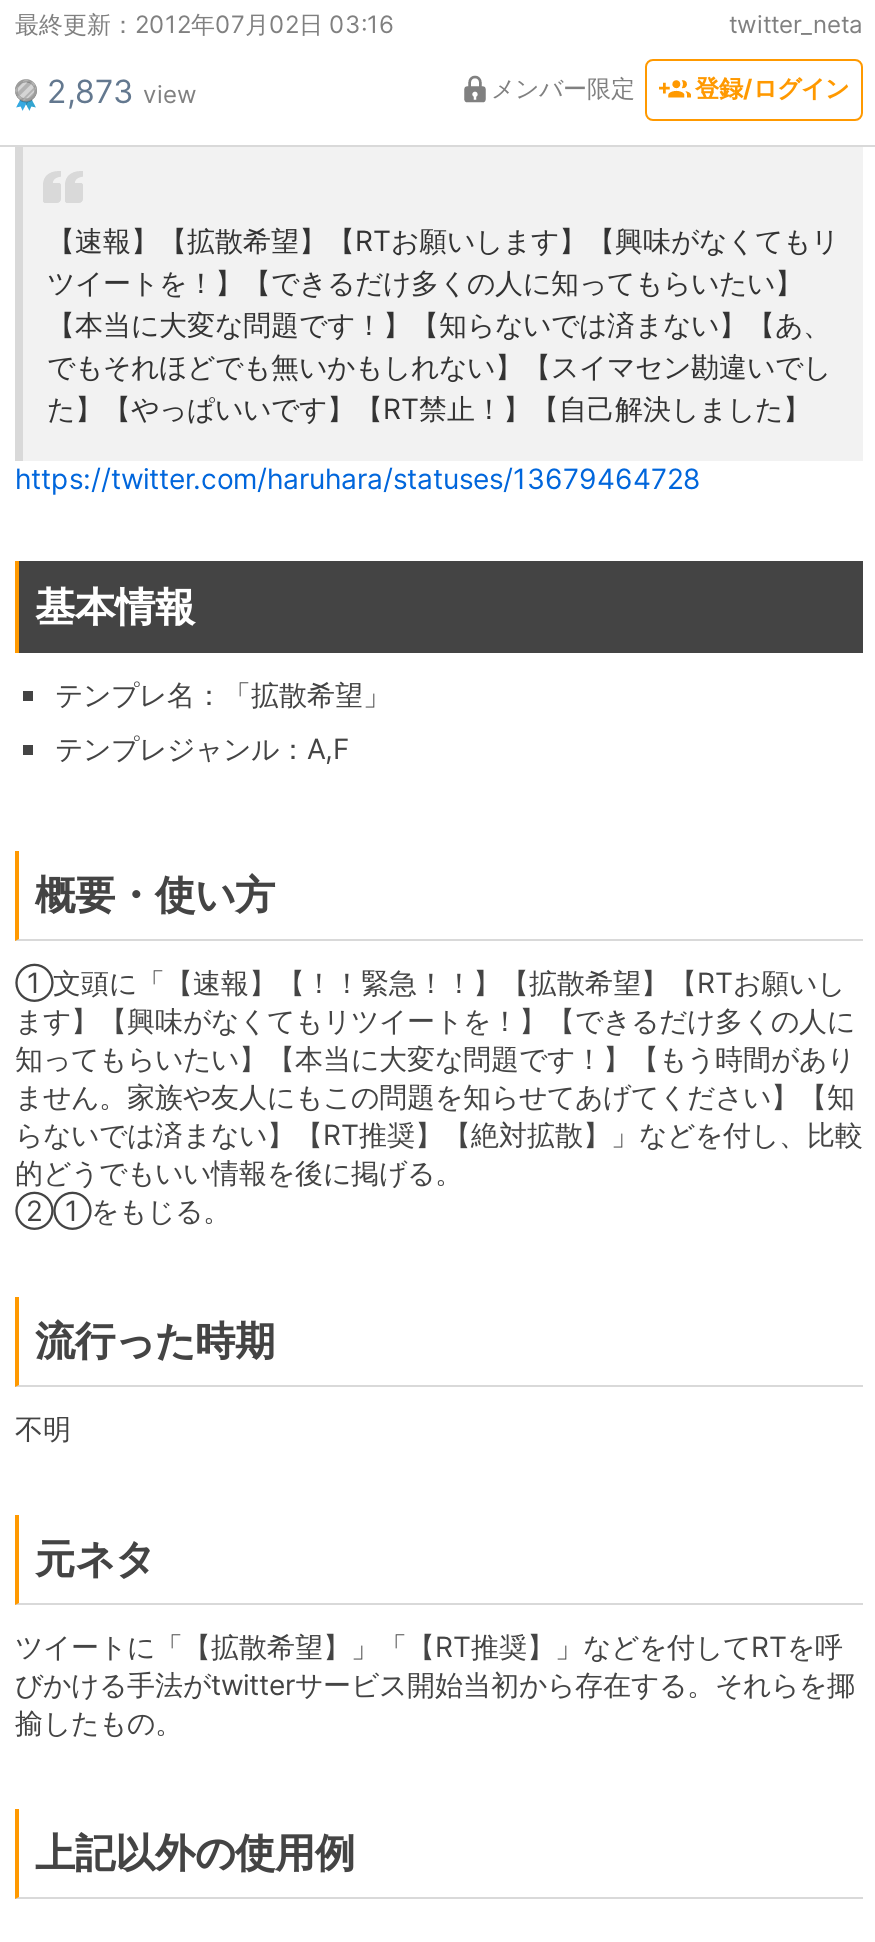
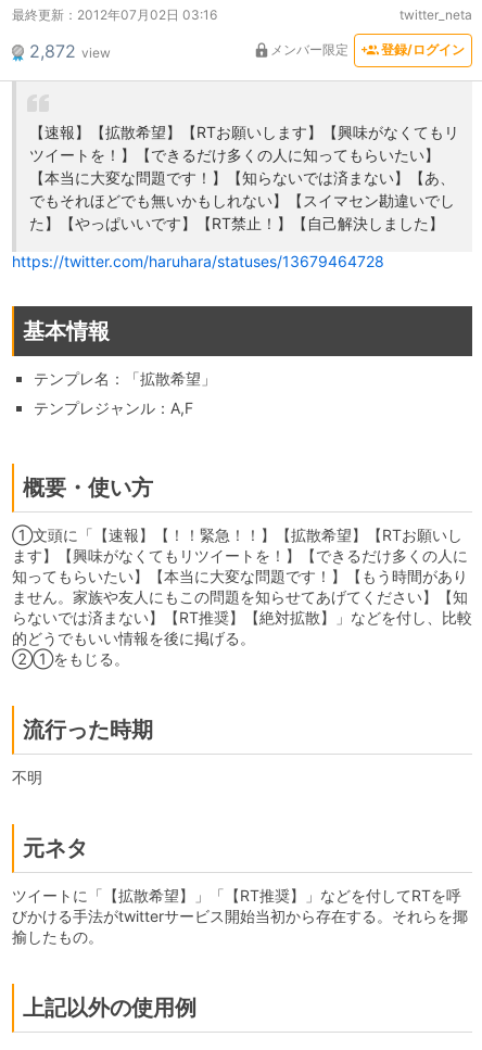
- 2,873 view
+ 2,872 view
